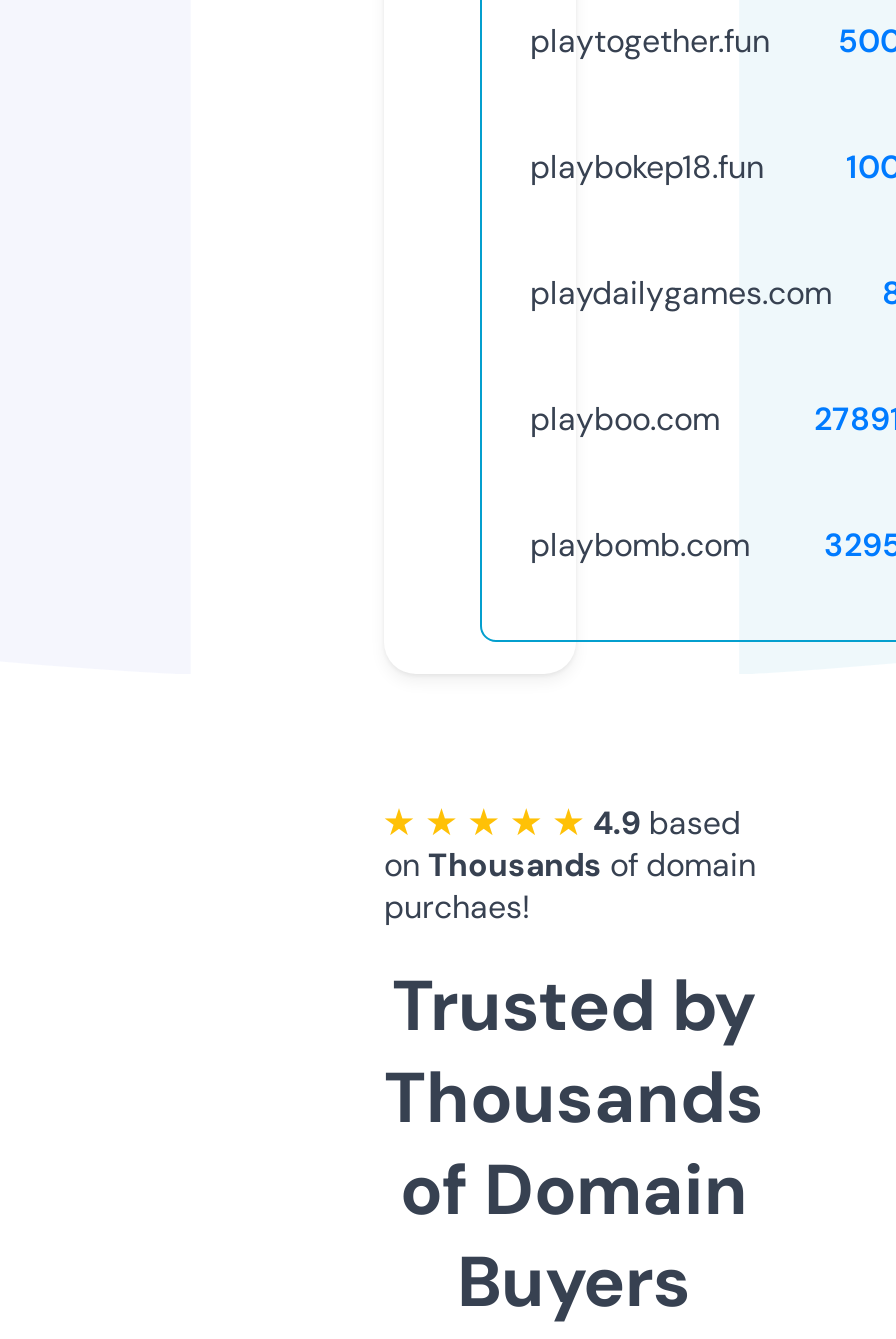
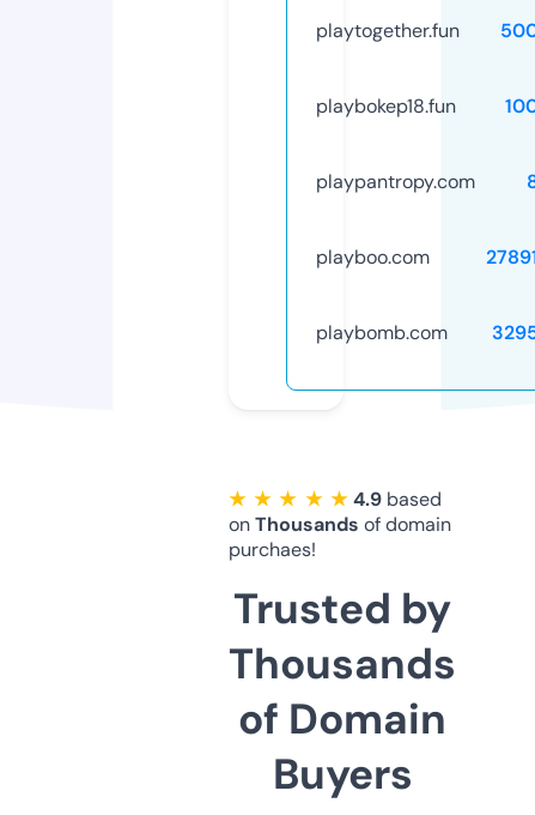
- playdailygames.com
+ playpantropy.com
